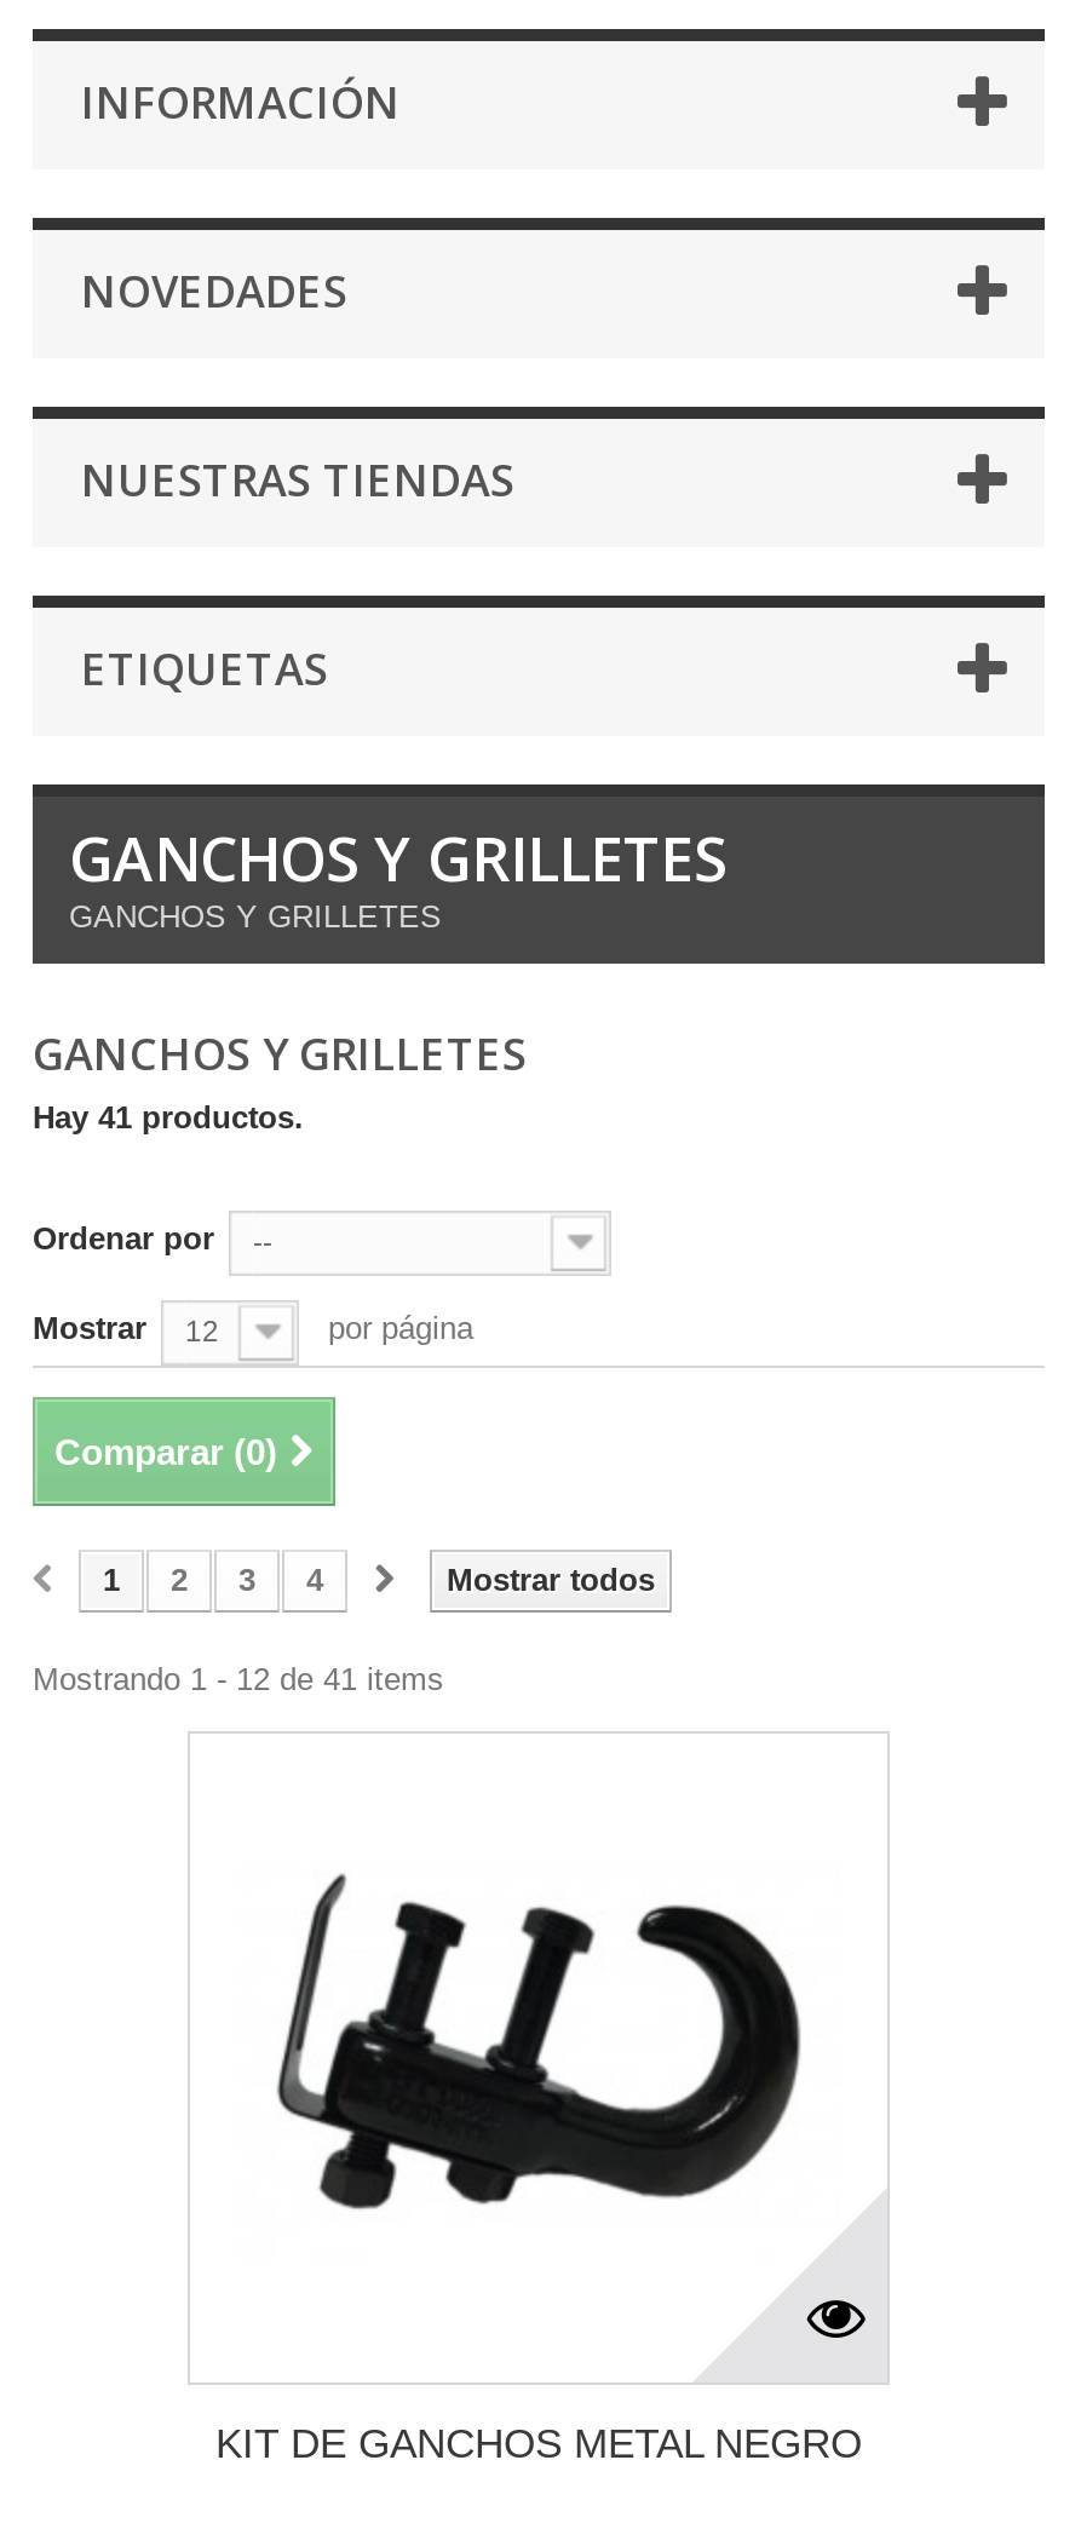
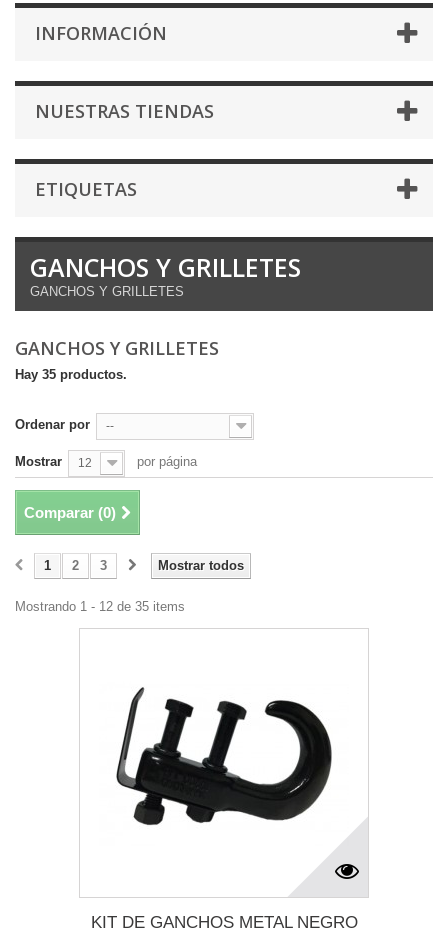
- NOVEDADES

- Hay 41 productos.
+ Hay 35 productos.

- 4
- Mostrando 1 - 12 de 41 items
+ Mostrando 1 - 12 de 35 items
